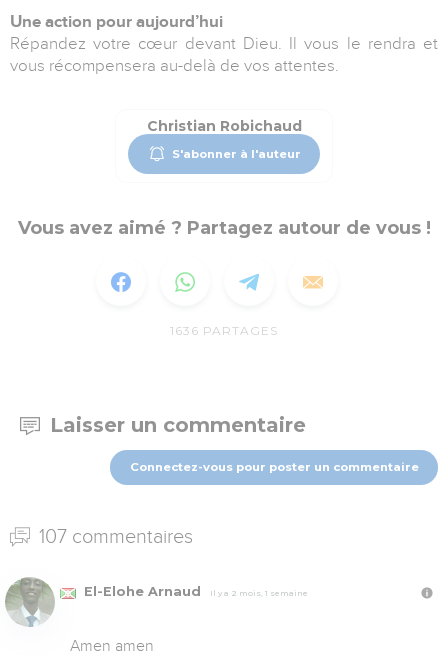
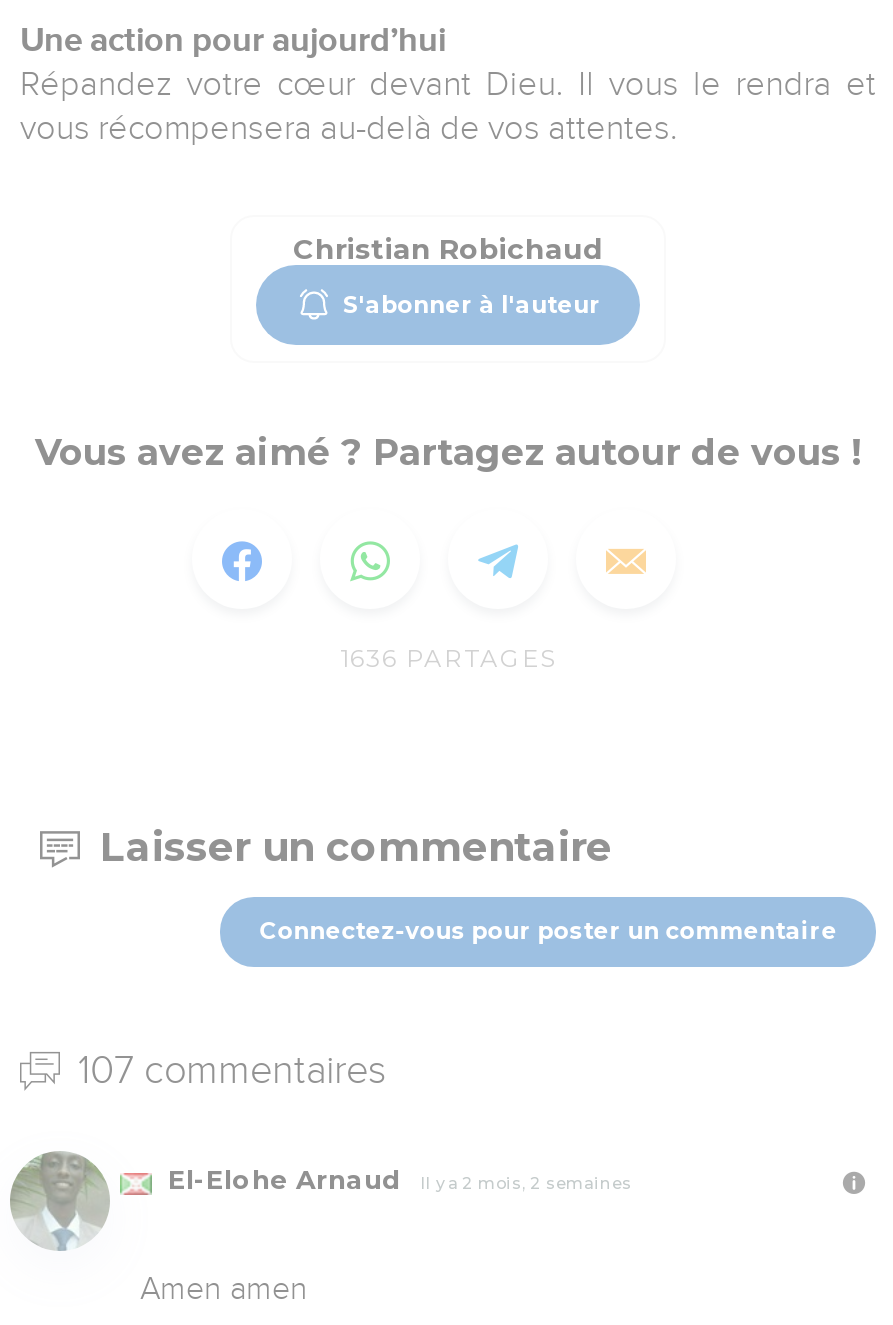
- El-Elohe Arnaud Il y a 2 mois, 1 semaine
+ El-Elohe Arnaud Il y a 2 mois, 2 semaines
